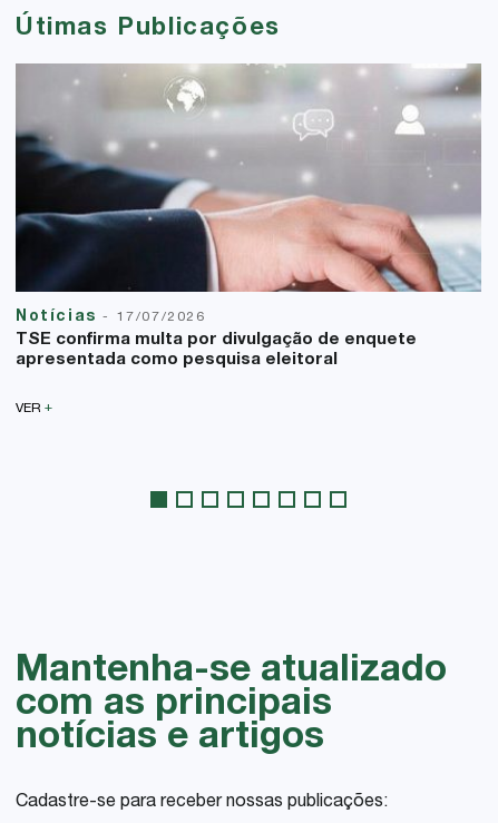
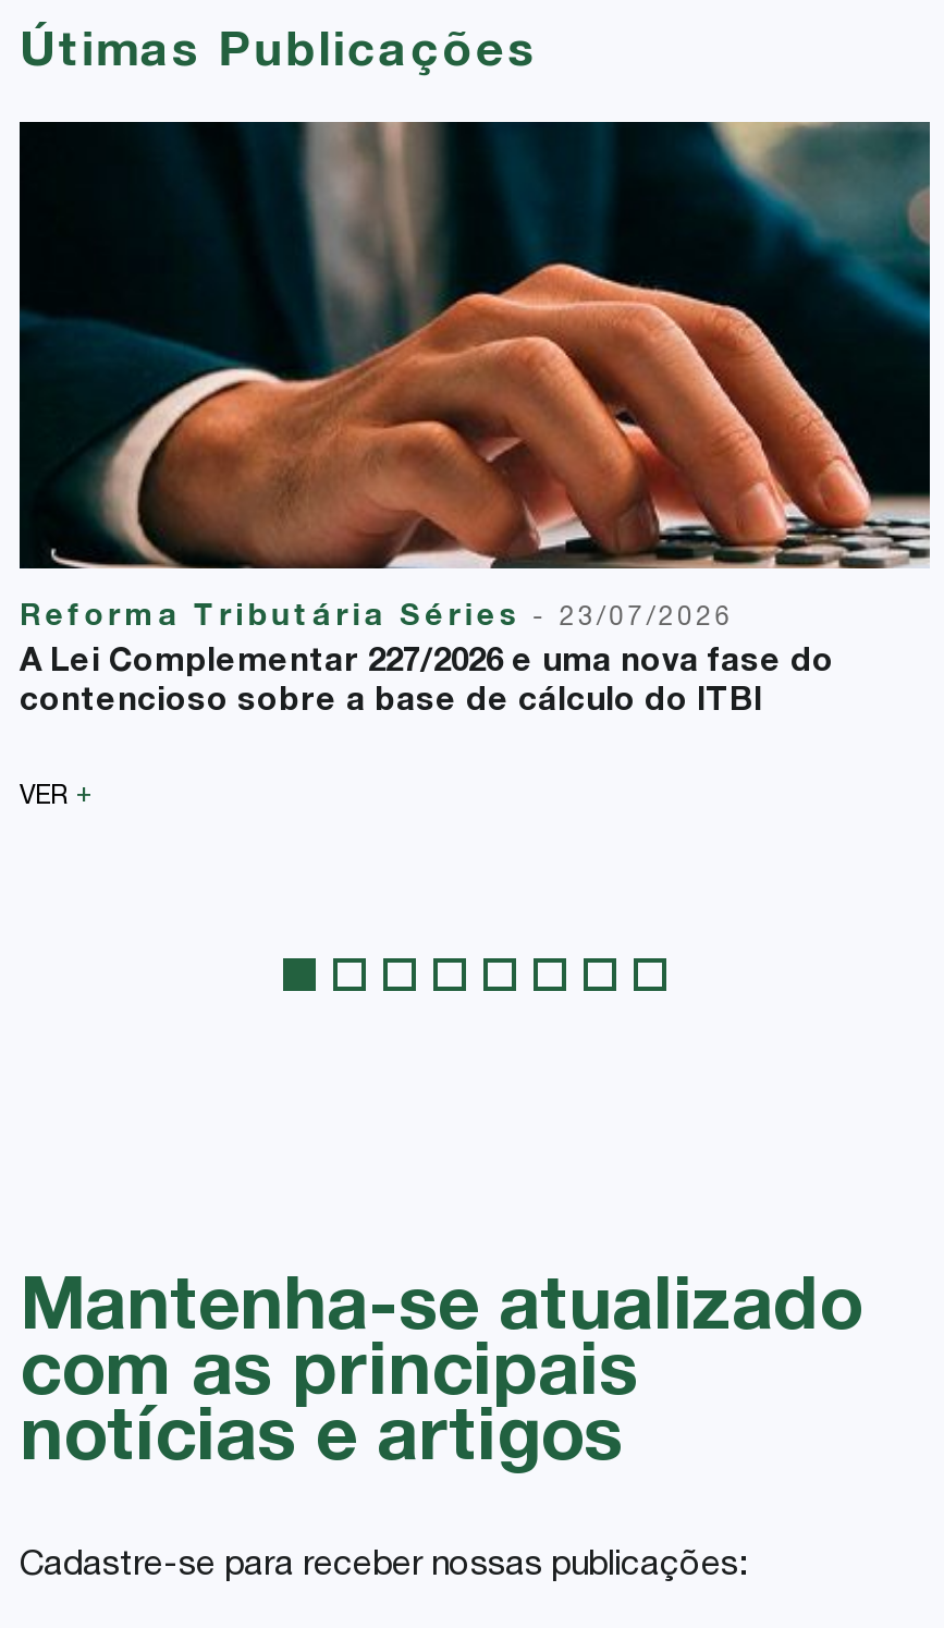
- [image]
- Notícias - 17/07/2026
- TSE confirma multa por divulgação de enquete
- apresentada como pesquisa eleitoral
+ [image]
+ Reforma Tributária Séries - 23/07/2026
+ A Lei Complementar 227/2026 e uma nova fase do
+ contencioso sobre a base de cálculo do ITBI
